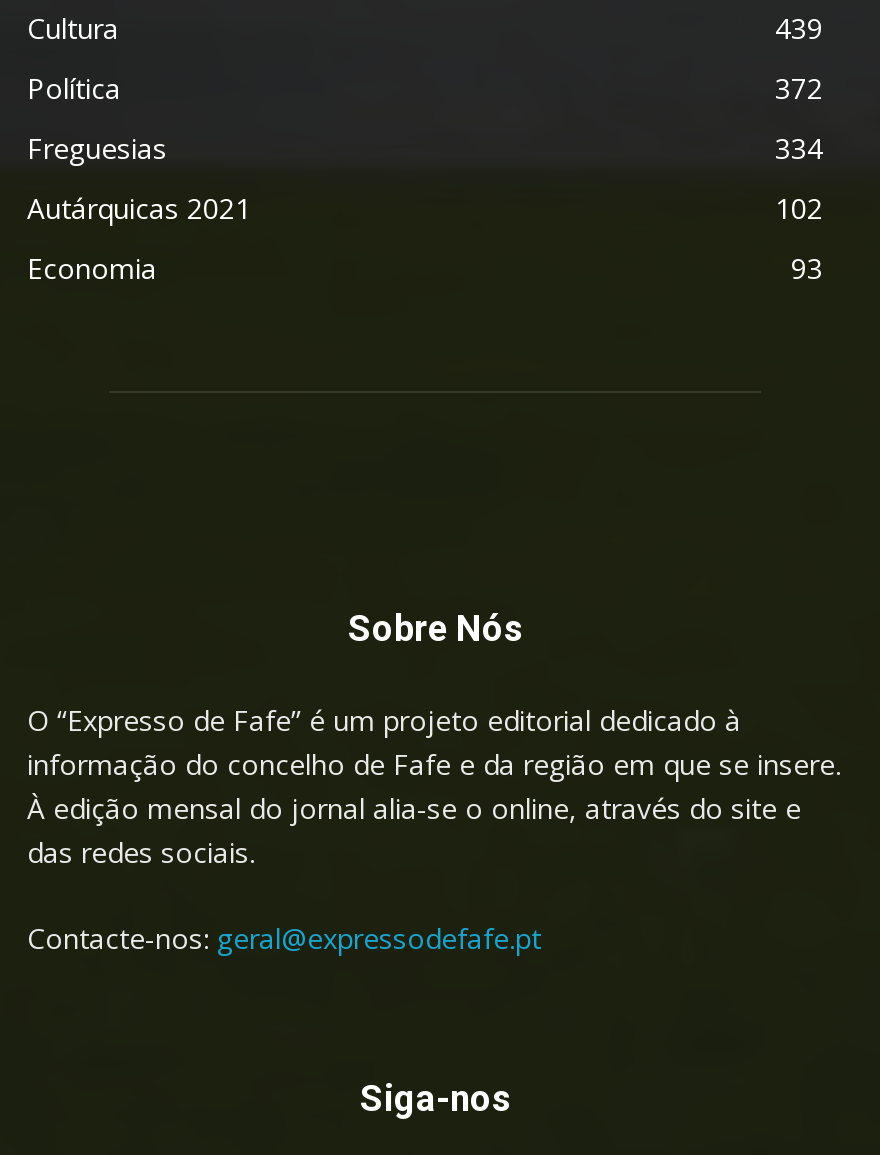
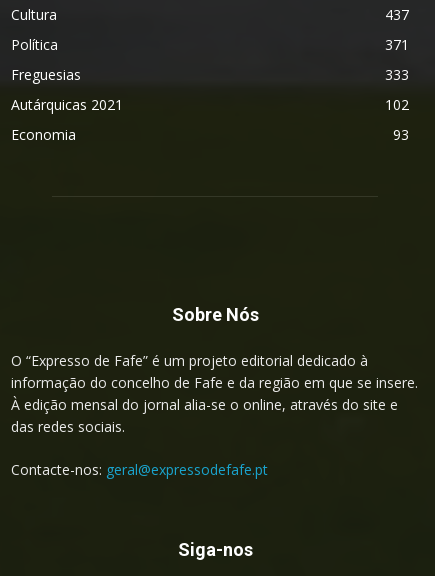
- 439
+ 437

- 372
+ 371

- 334
+ 333
